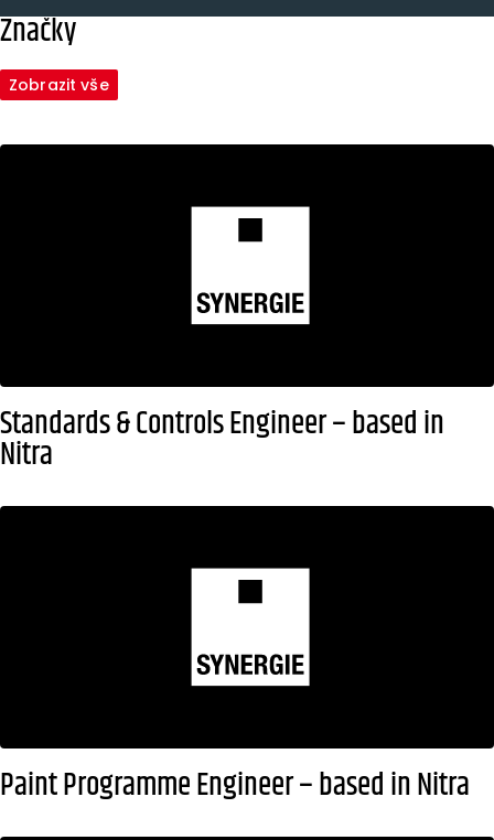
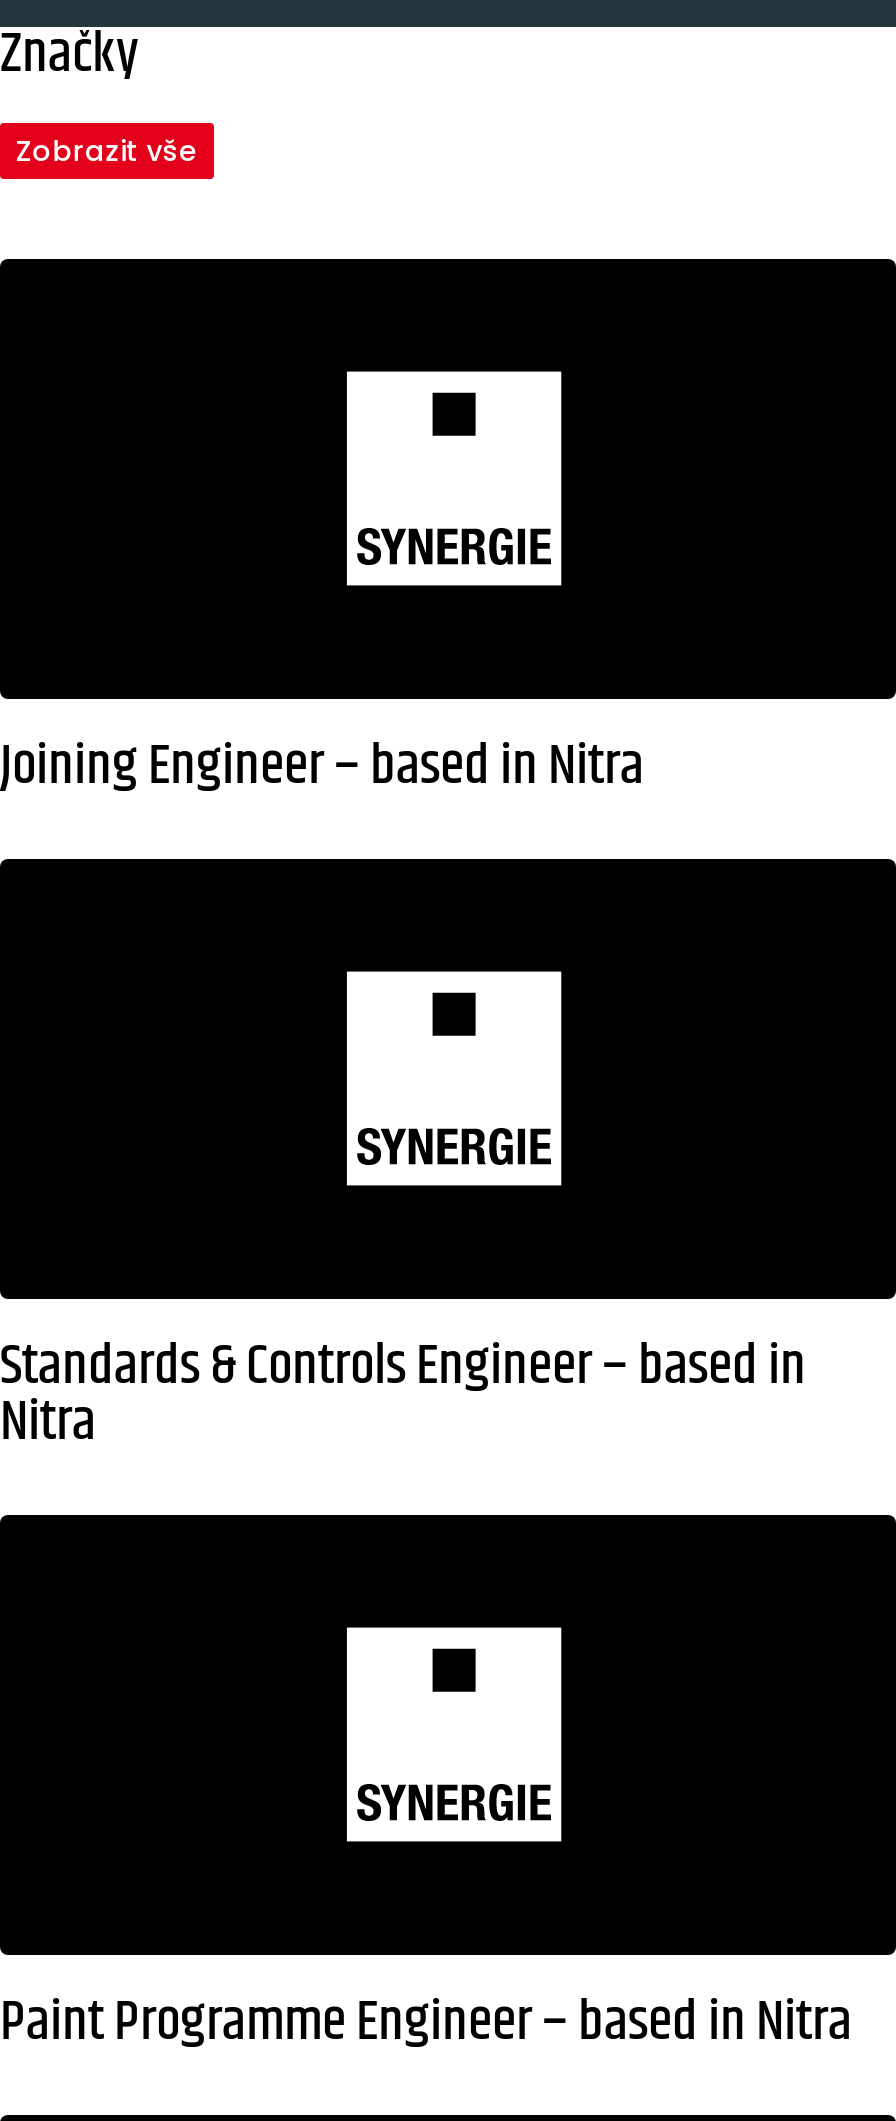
+ Joining Engineer – based in Nitra
